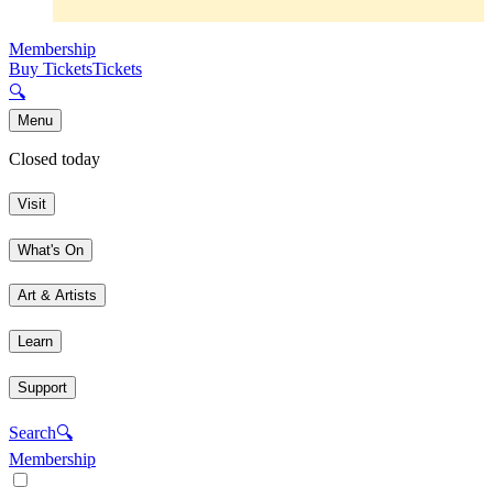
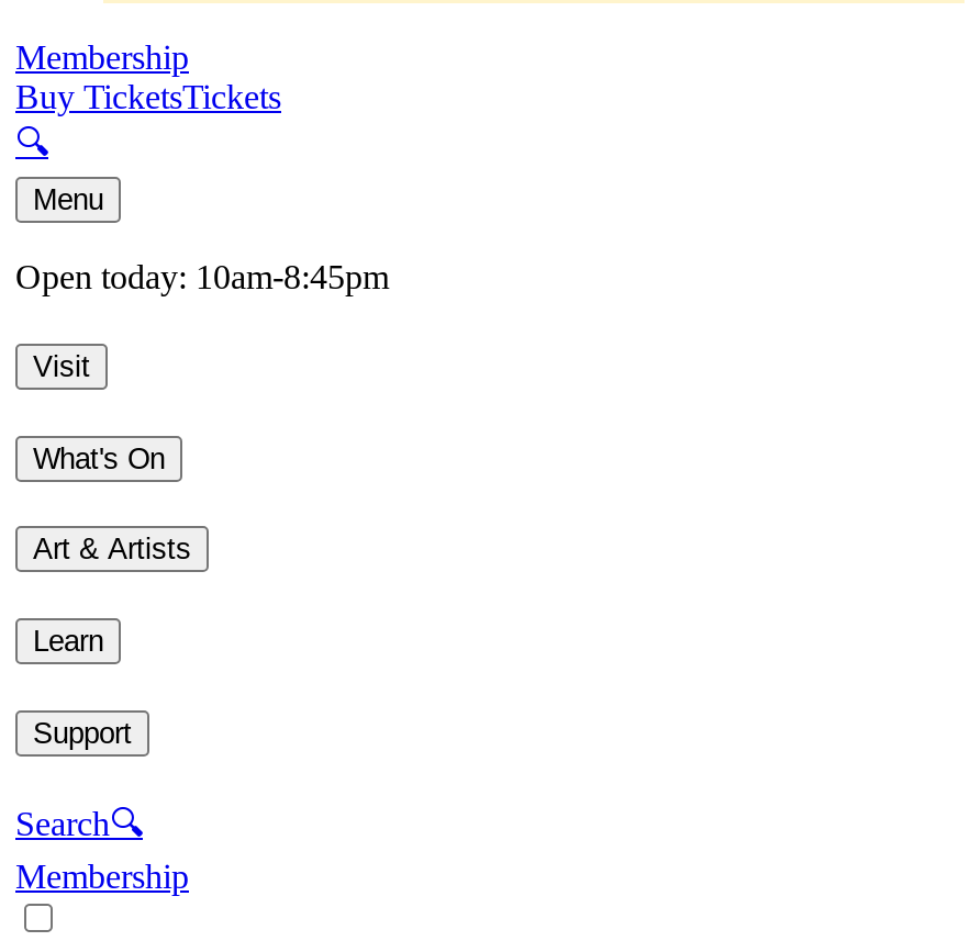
- Closed today
+ Open today: 10am-8:45pm
